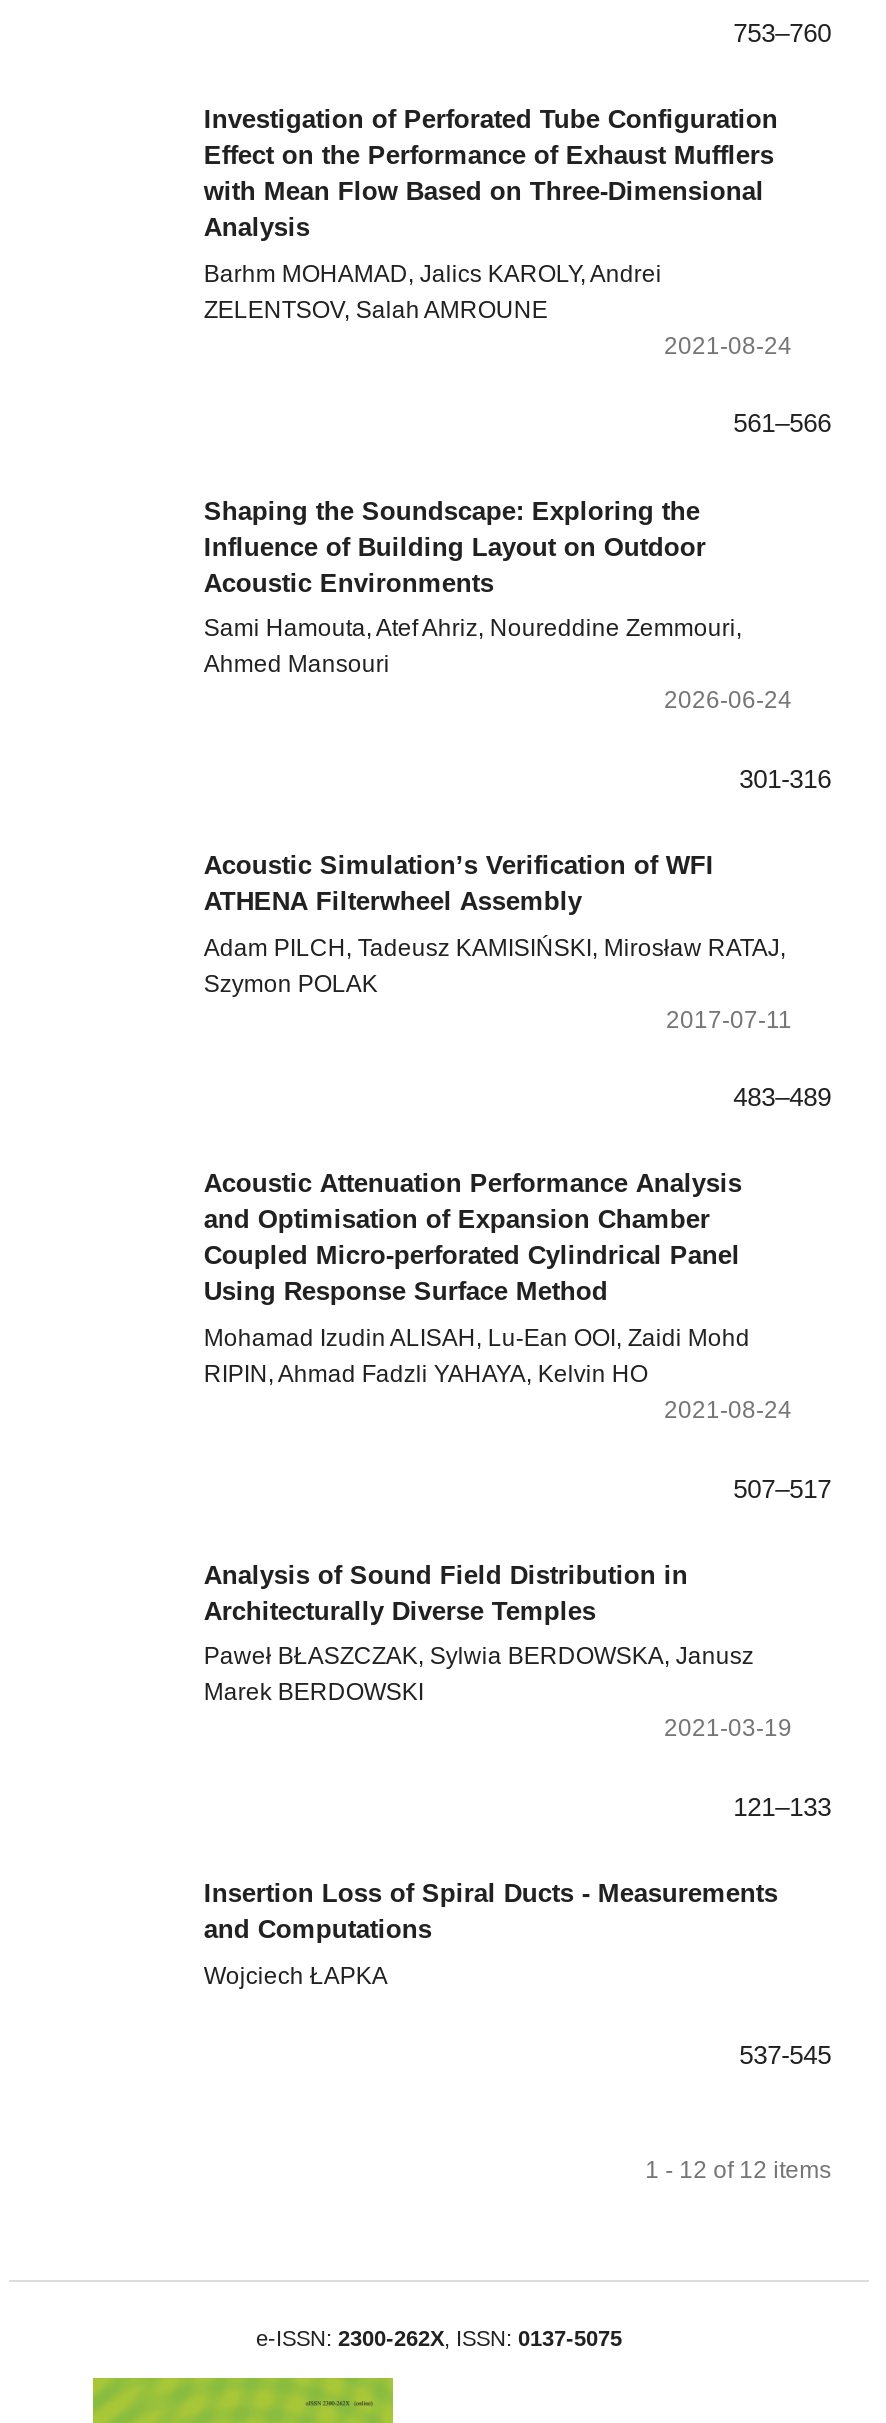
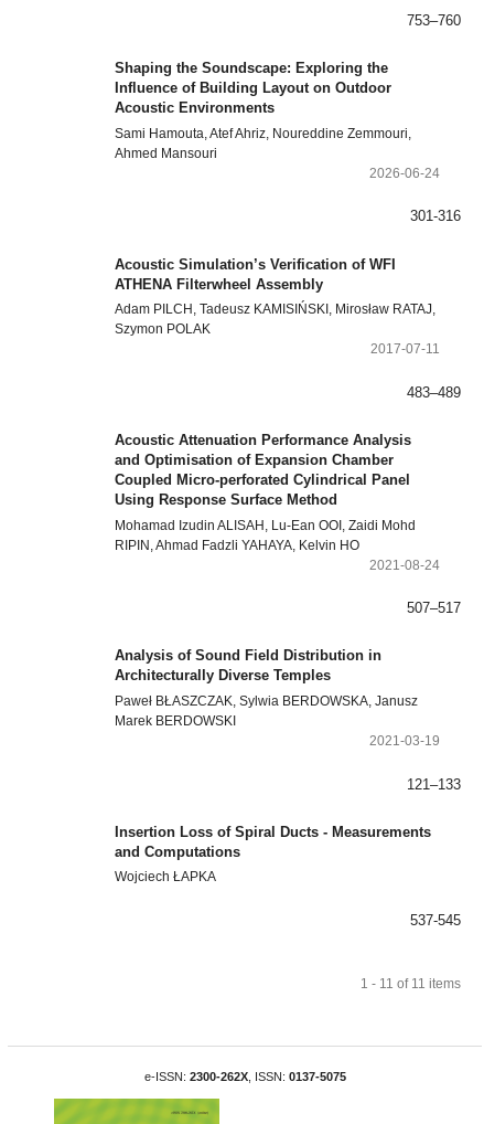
- Investigation of Perforated Tube Configuration
- Effect on the Performance of Exhaust Mufflers
- with Mean Flow Based on Three-Dimensional
- Analysis
- Barhm MOHAMAD, Jalics KAROLY, Andrei
- ZELENTSOV, Salah AMROUNE
- 2021-08-24
- 561–566

- 1 - 12 of 12 items
+ 1 - 11 of 11 items
